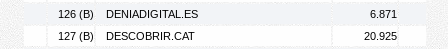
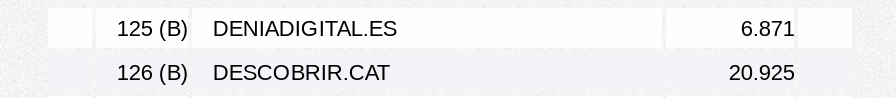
- 126 (B) DENIADIGITAL.ES
+ 125 (B) DENIADIGITAL.ES

- 127 (B) DESCOBRIR.CAT
+ 126 (B) DESCOBRIR.CAT
